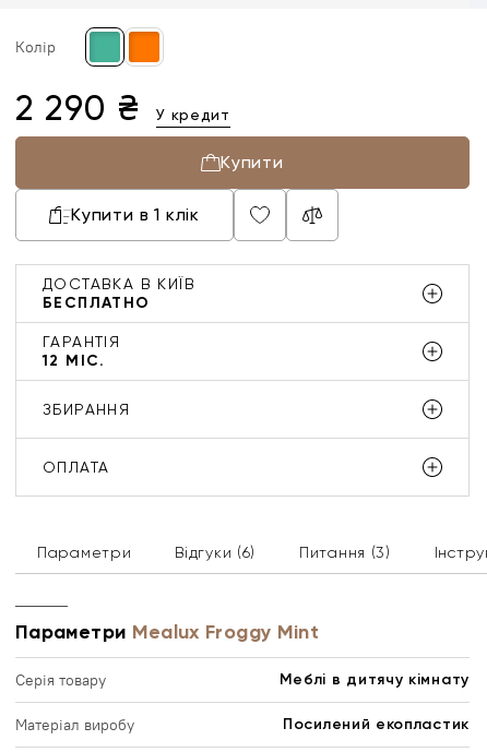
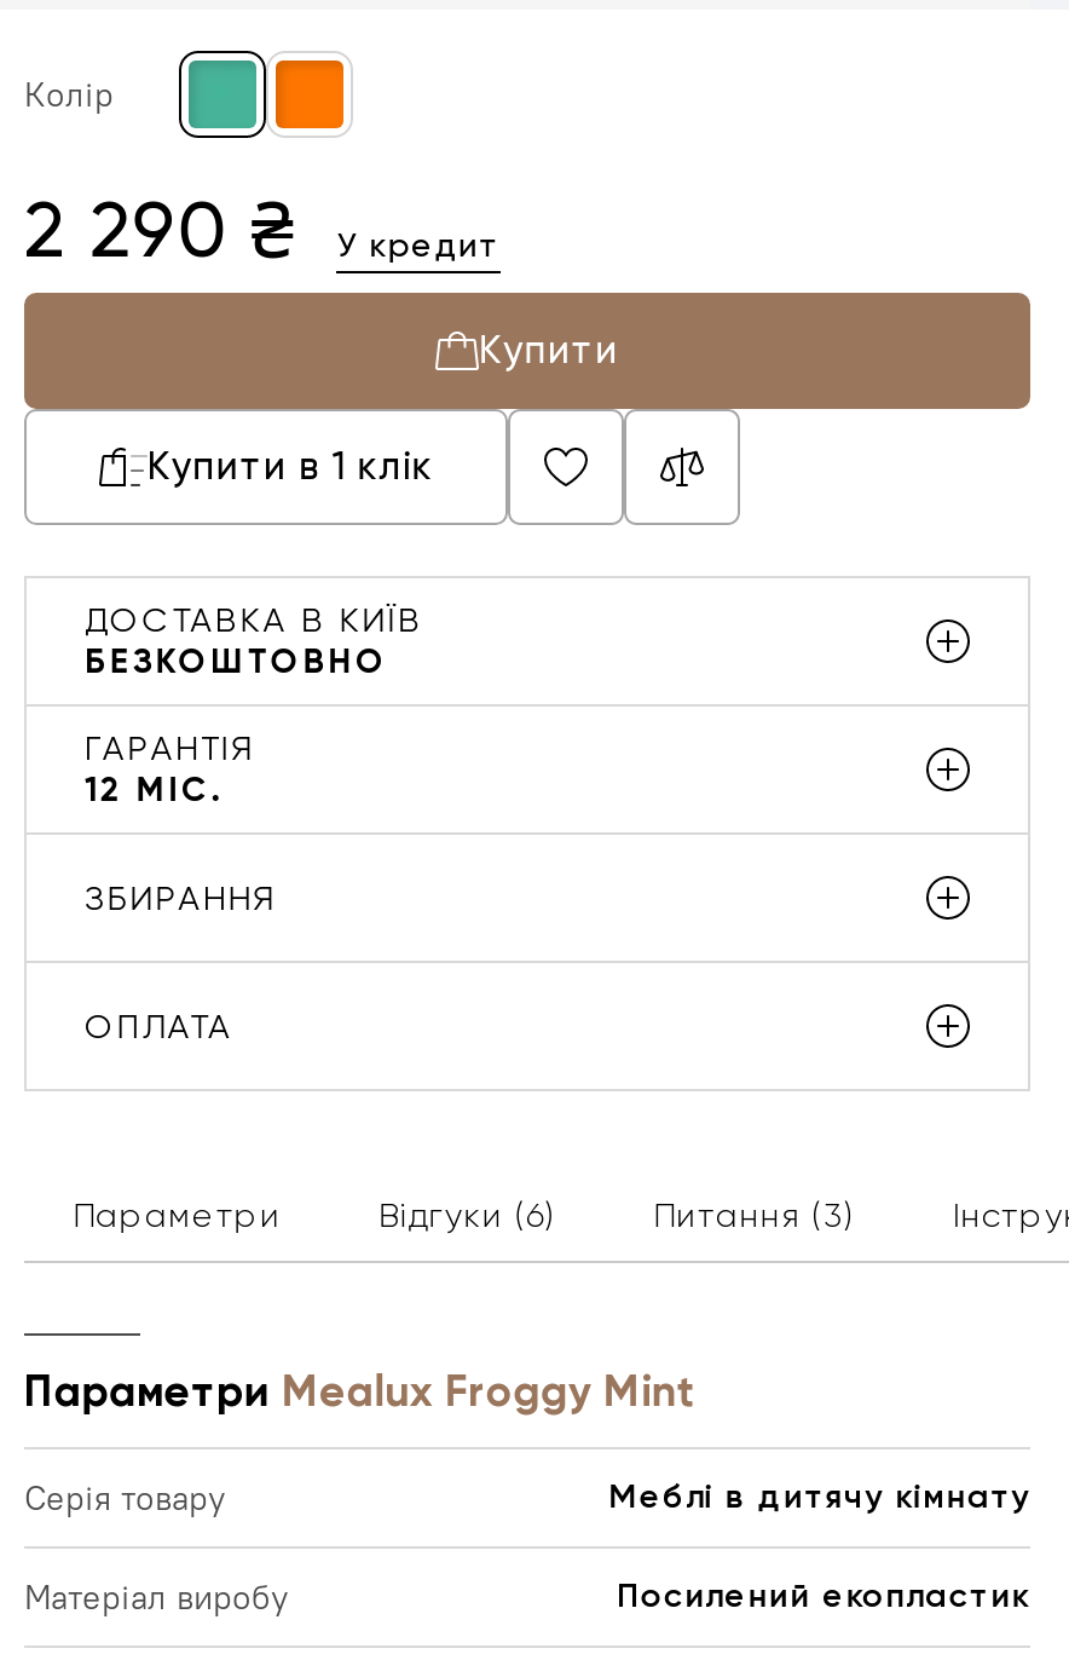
- БЕСПЛАТНО
+ БЕЗКОШТОВНО
